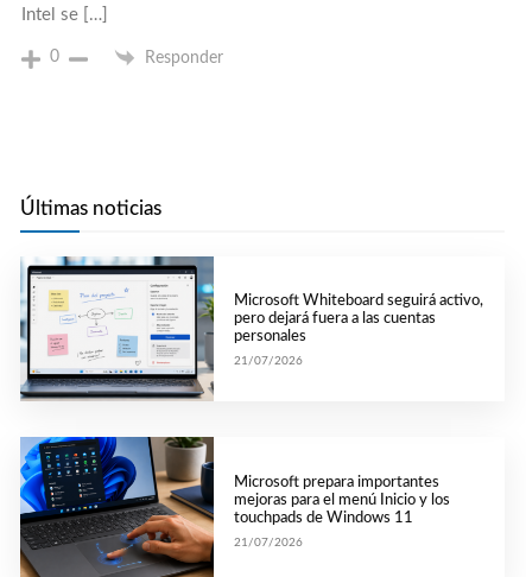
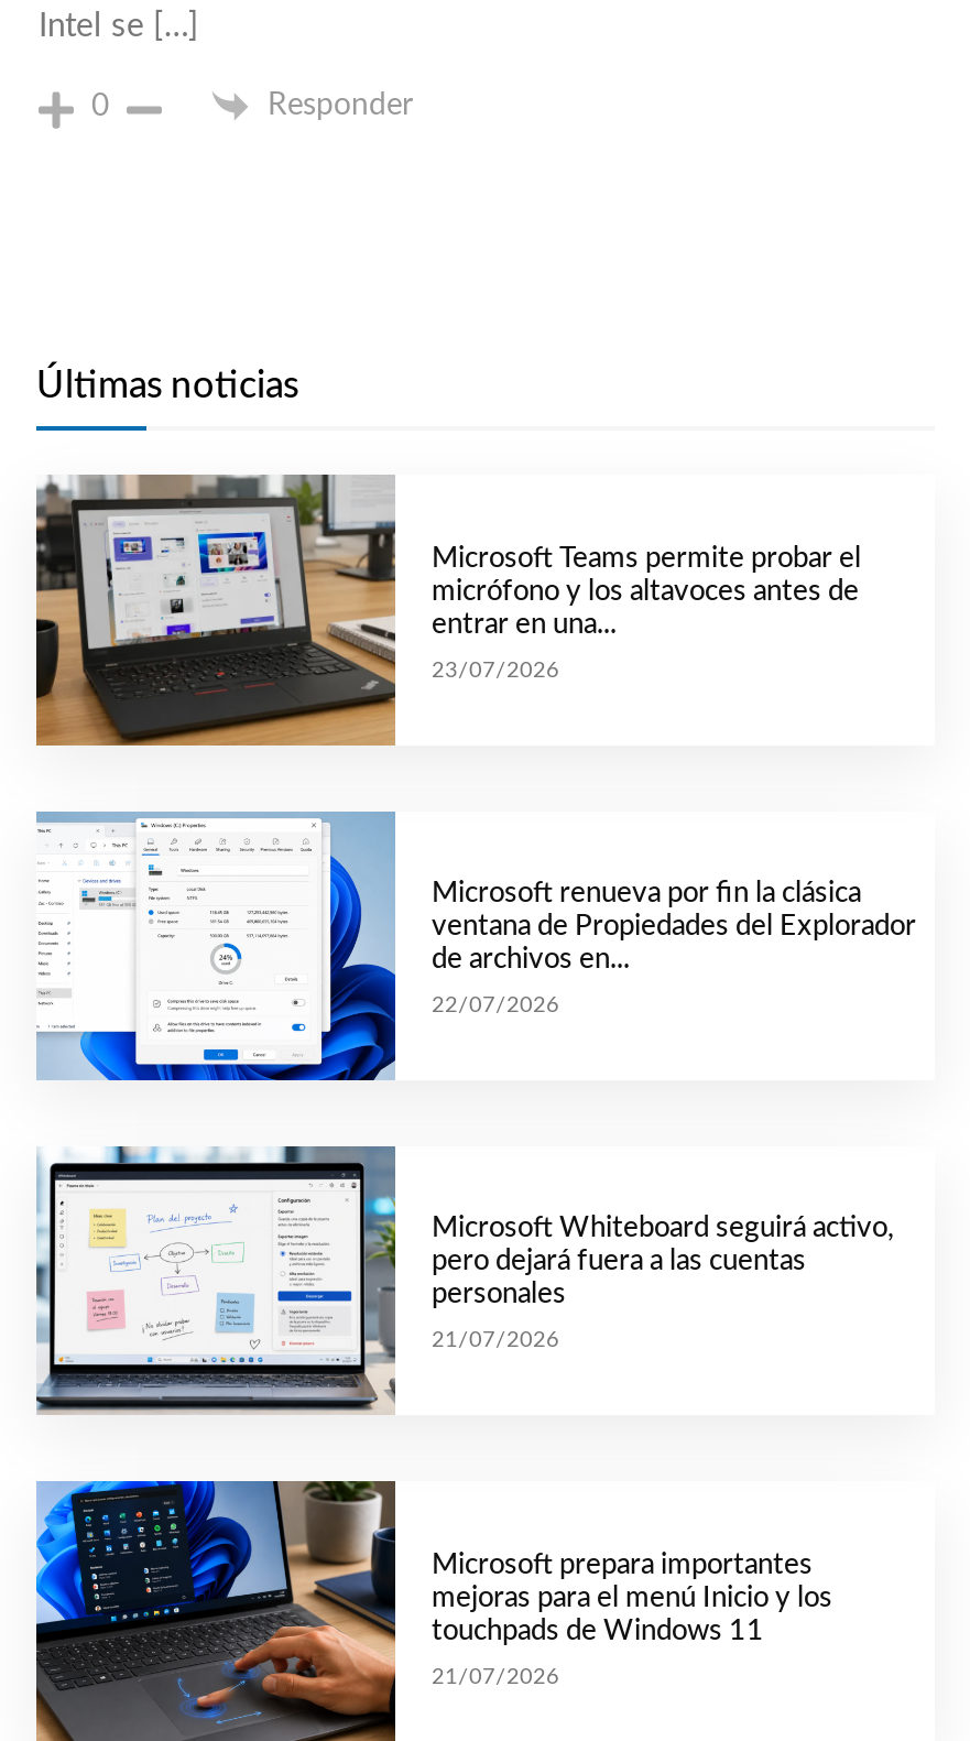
+ [image]
+ Microsoft Teams permite probar el
+ micrófono y los altavoces antes de
+ entrar en una...
+ 23/07/2026

+ [image]
+ Microsoft renueva por fin la clásica
+ ventana de Propiedades del Explorador
+ de archivos en...
+ 22/07/2026
